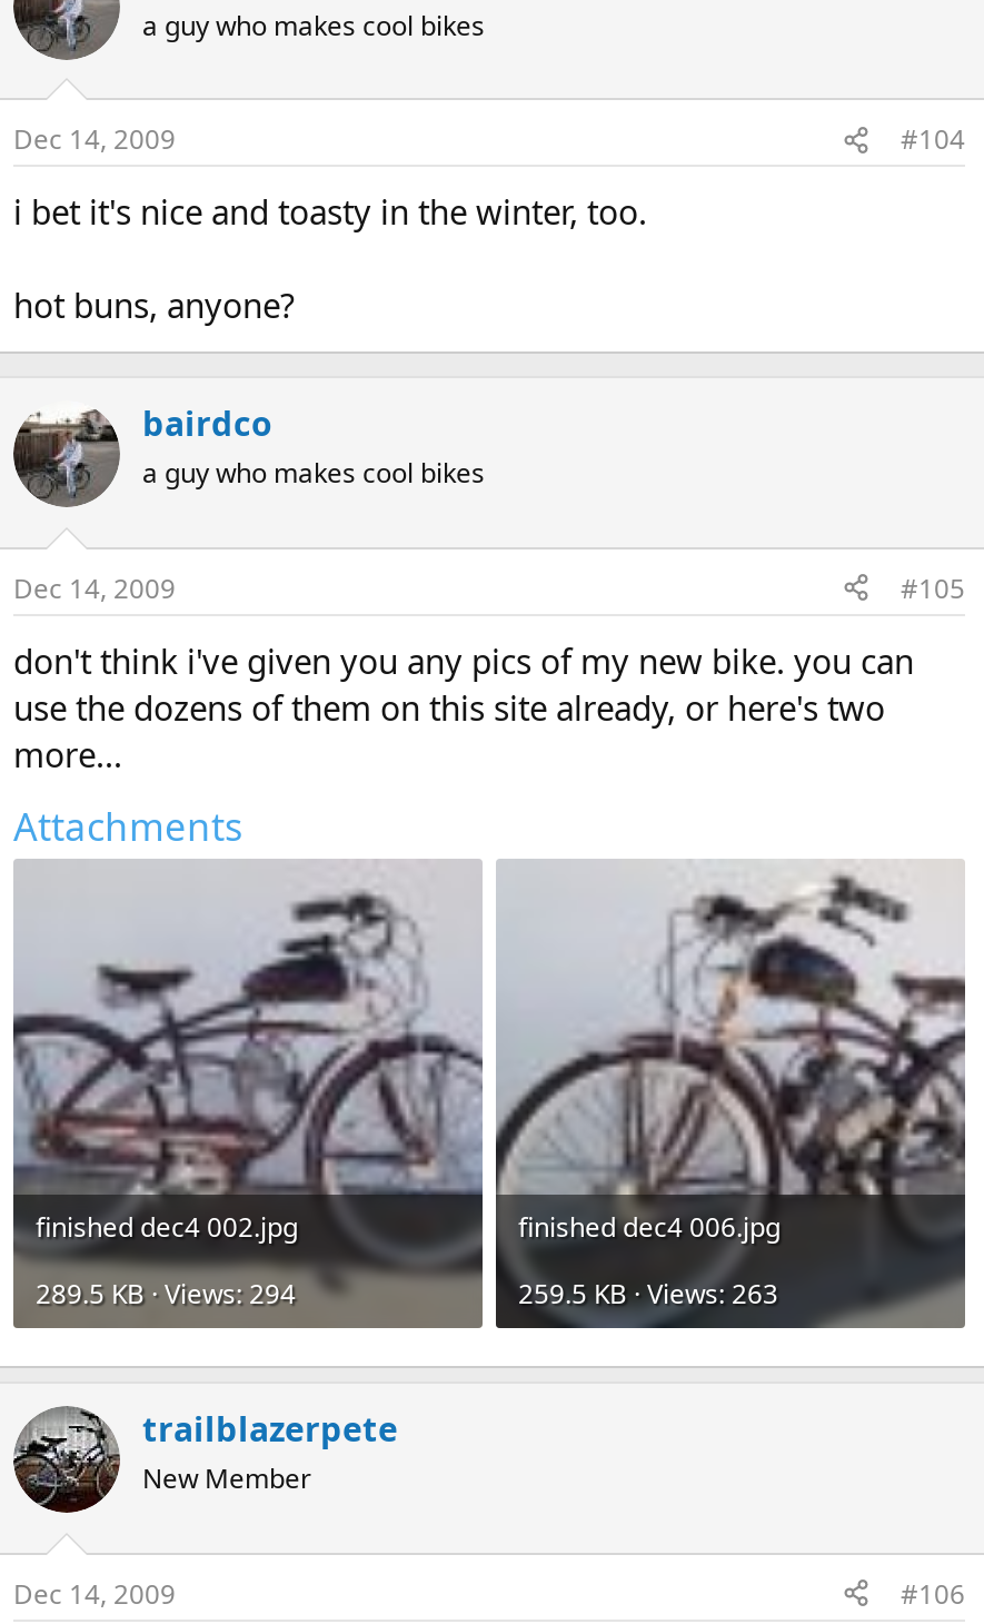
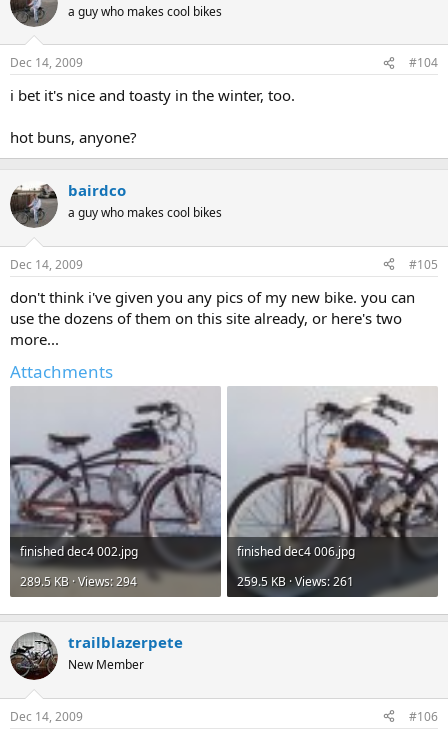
- 259.5 KB · Views: 263
+ 259.5 KB · Views: 261
